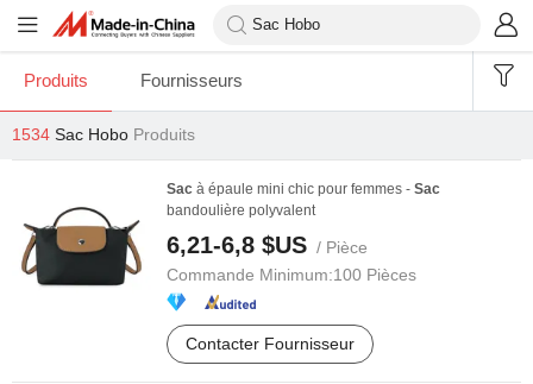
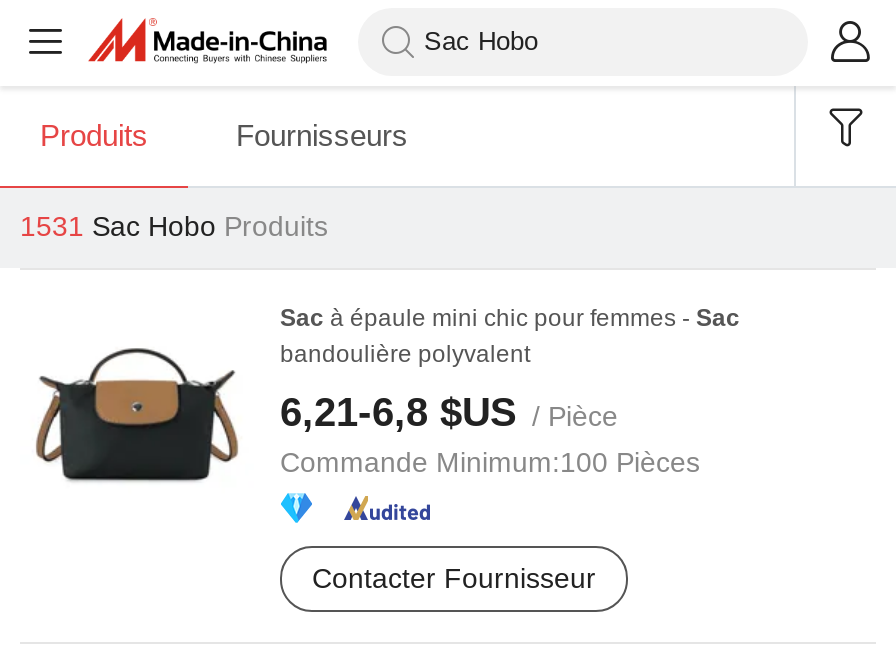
- 1534 Sac Hobo Produits
+ 1531 Sac Hobo Produits
